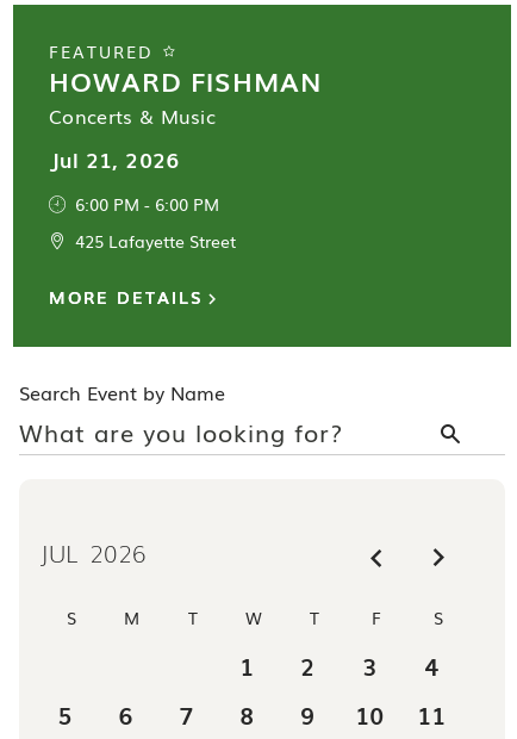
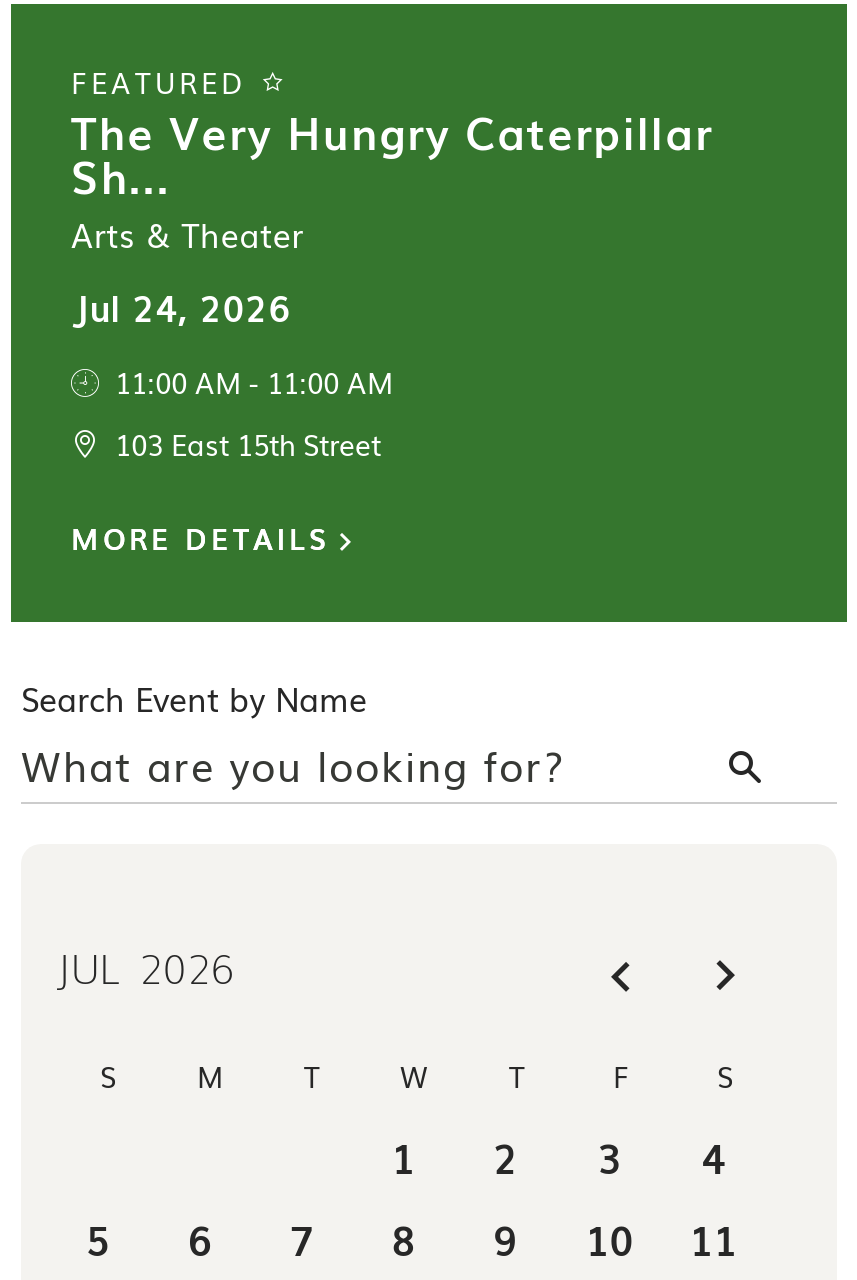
- HOWARD FISHMAN
- Concerts & Music
- Jul 21, 2026
+ The Very Hungry Caterpillar
+ Sh...
+ Arts & Theater
+ Jul 24, 2026

- 6:00 PM - 6:00 PM
+ 11:00 AM - 11:00 AM

- 425 Lafayette Street
+ 103 East 15th Street
